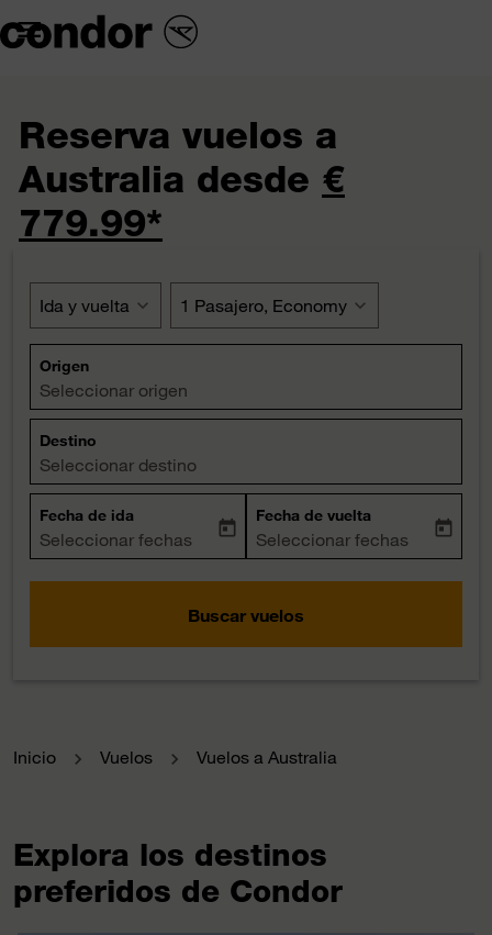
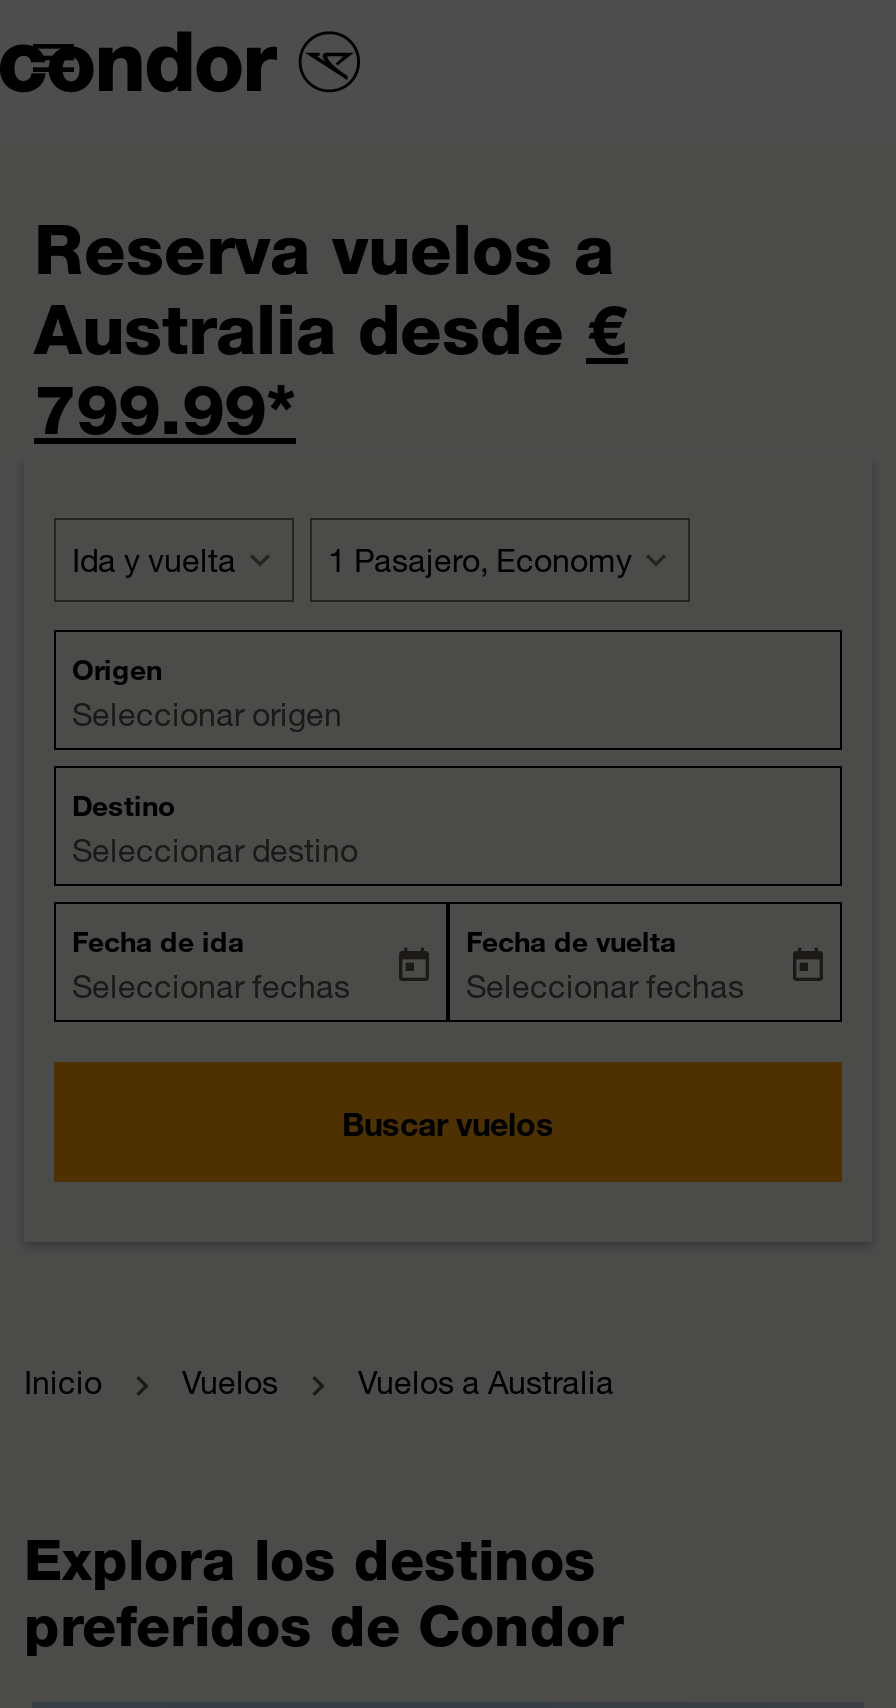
- 779.99*
+ 799.99*
